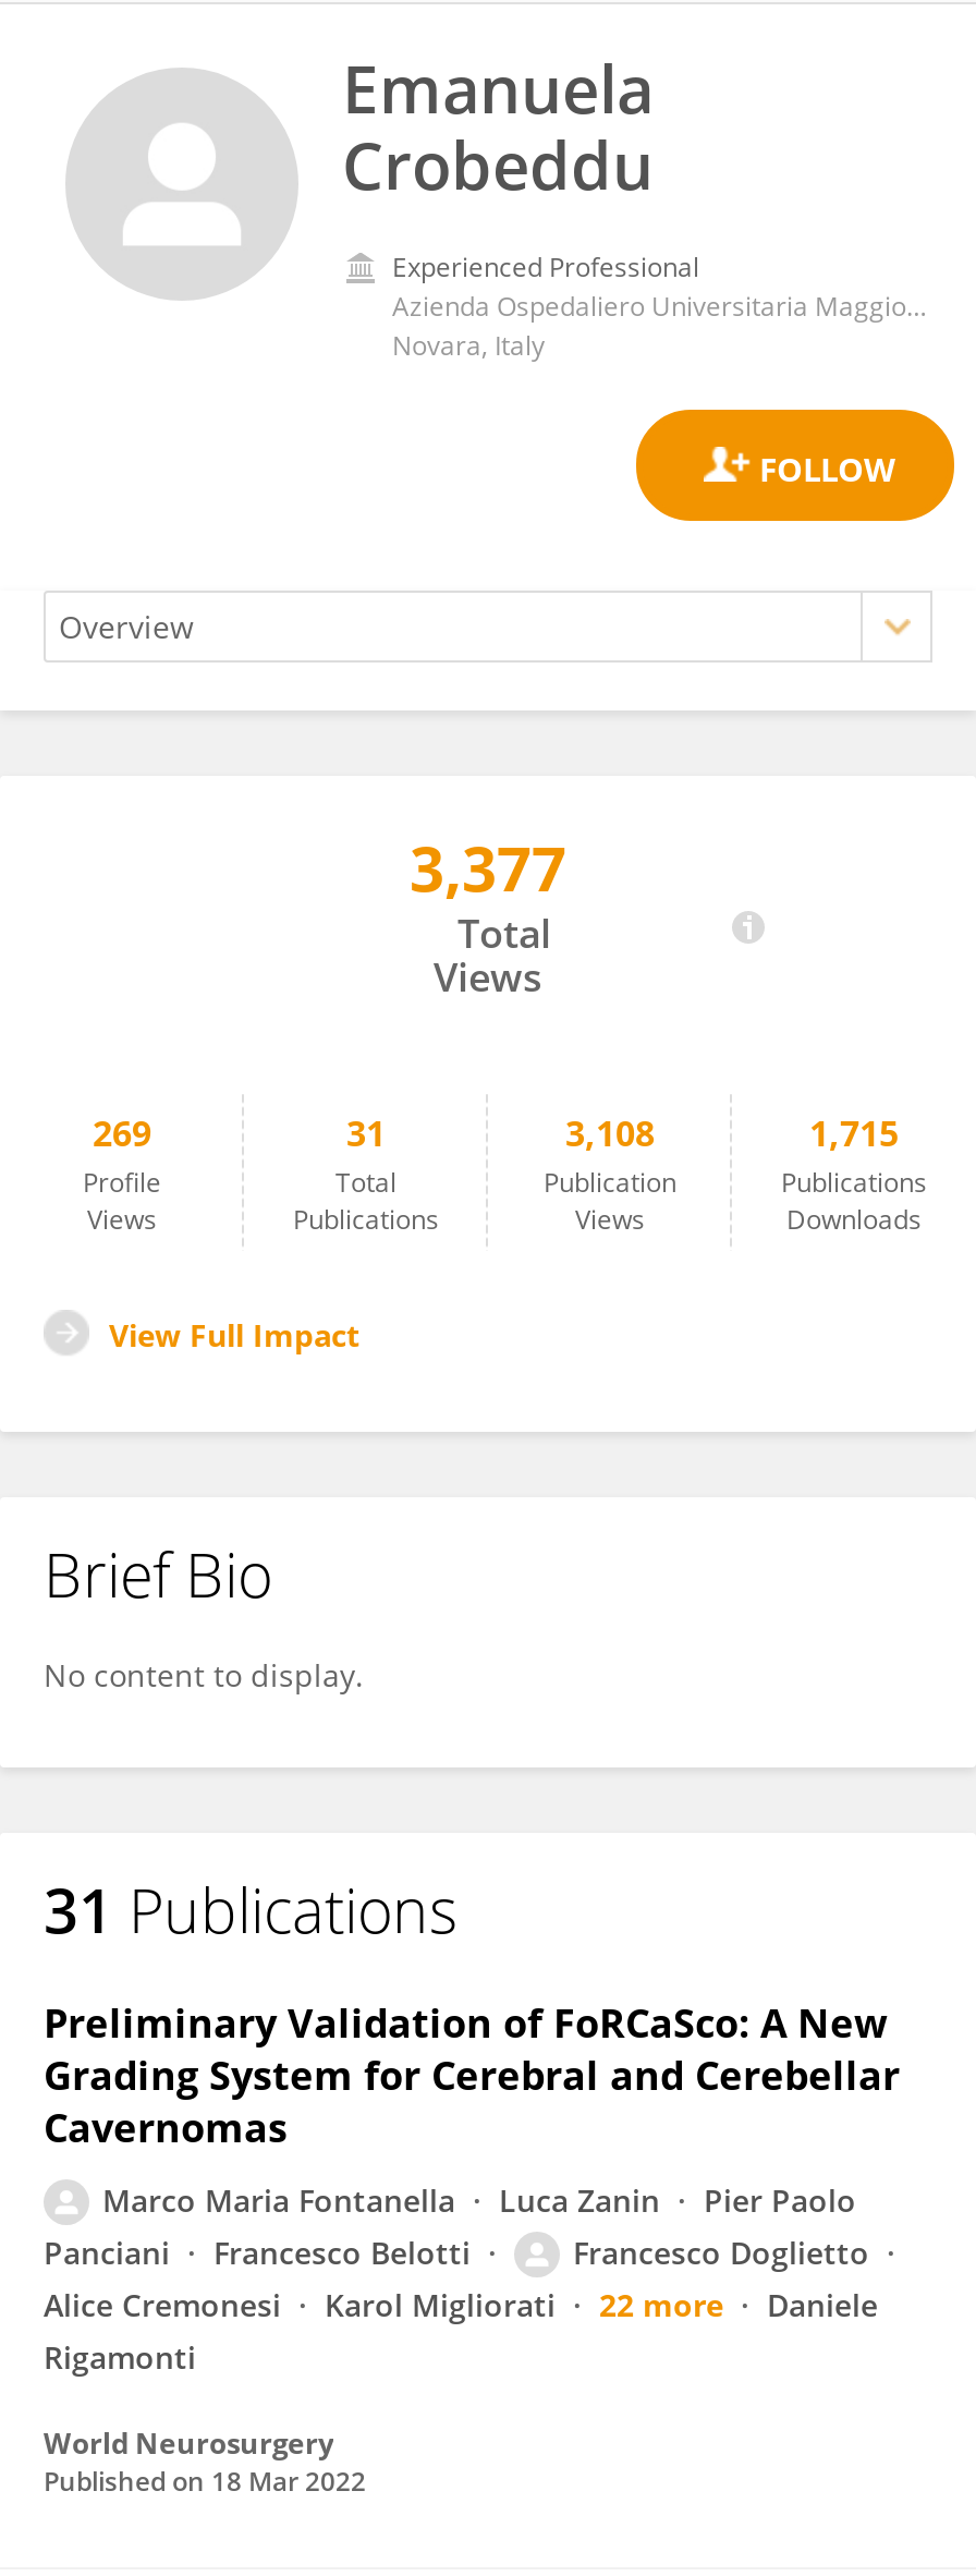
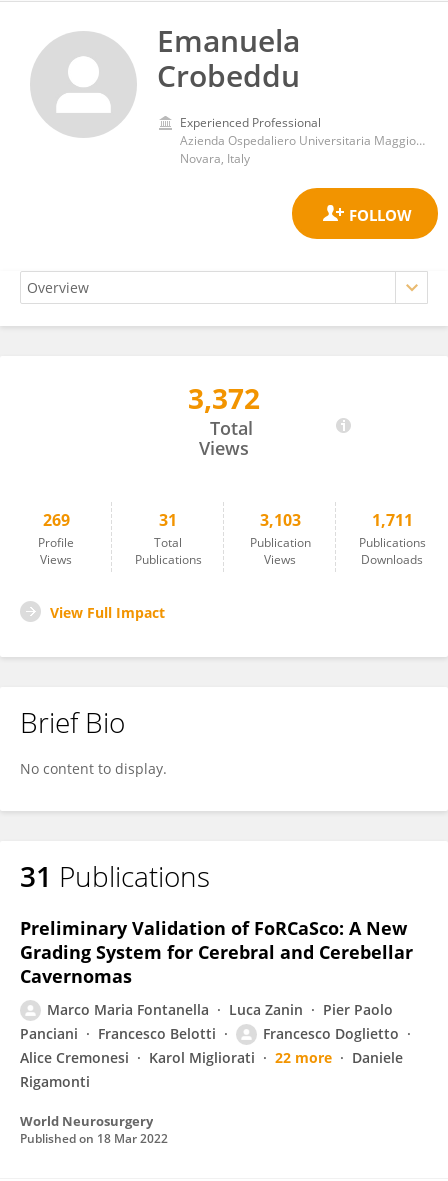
- 3,377
+ 3,372

- 3,108
+ 3,103

- 1,715
+ 1,711
